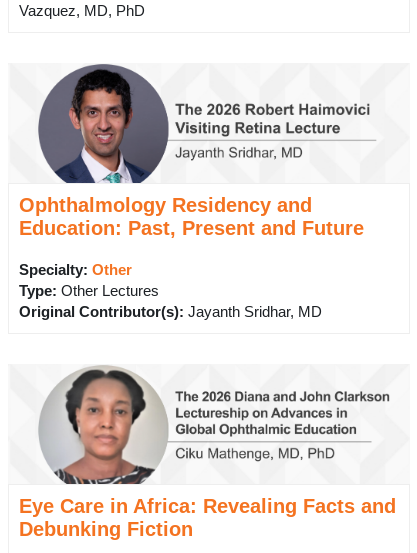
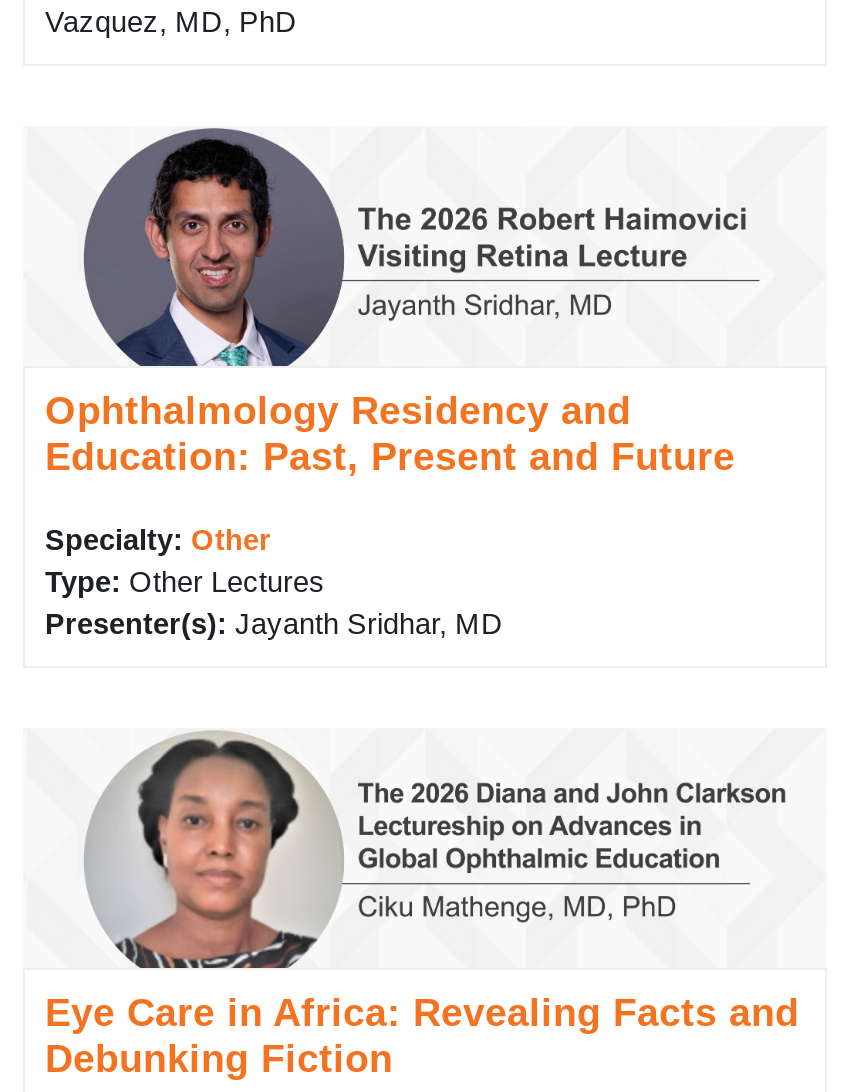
- Original Contributor(s): Jayanth Sridhar, MD
+ Presenter(s): Jayanth Sridhar, MD
